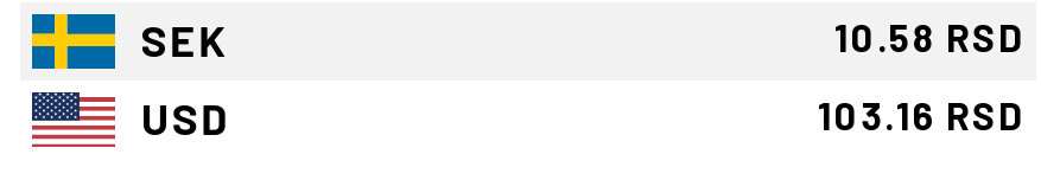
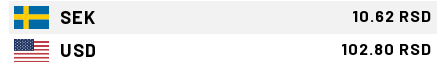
- 10.58 RSD
+ 10.62 RSD

- 103.16 RSD
+ 102.80 RSD
